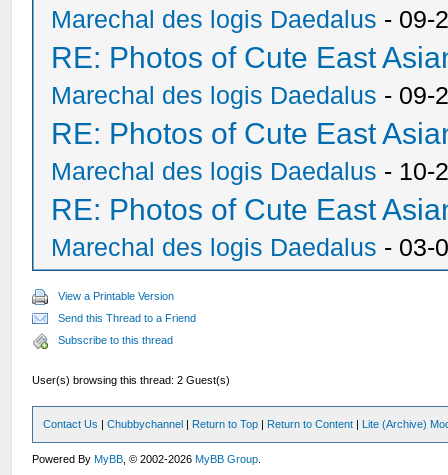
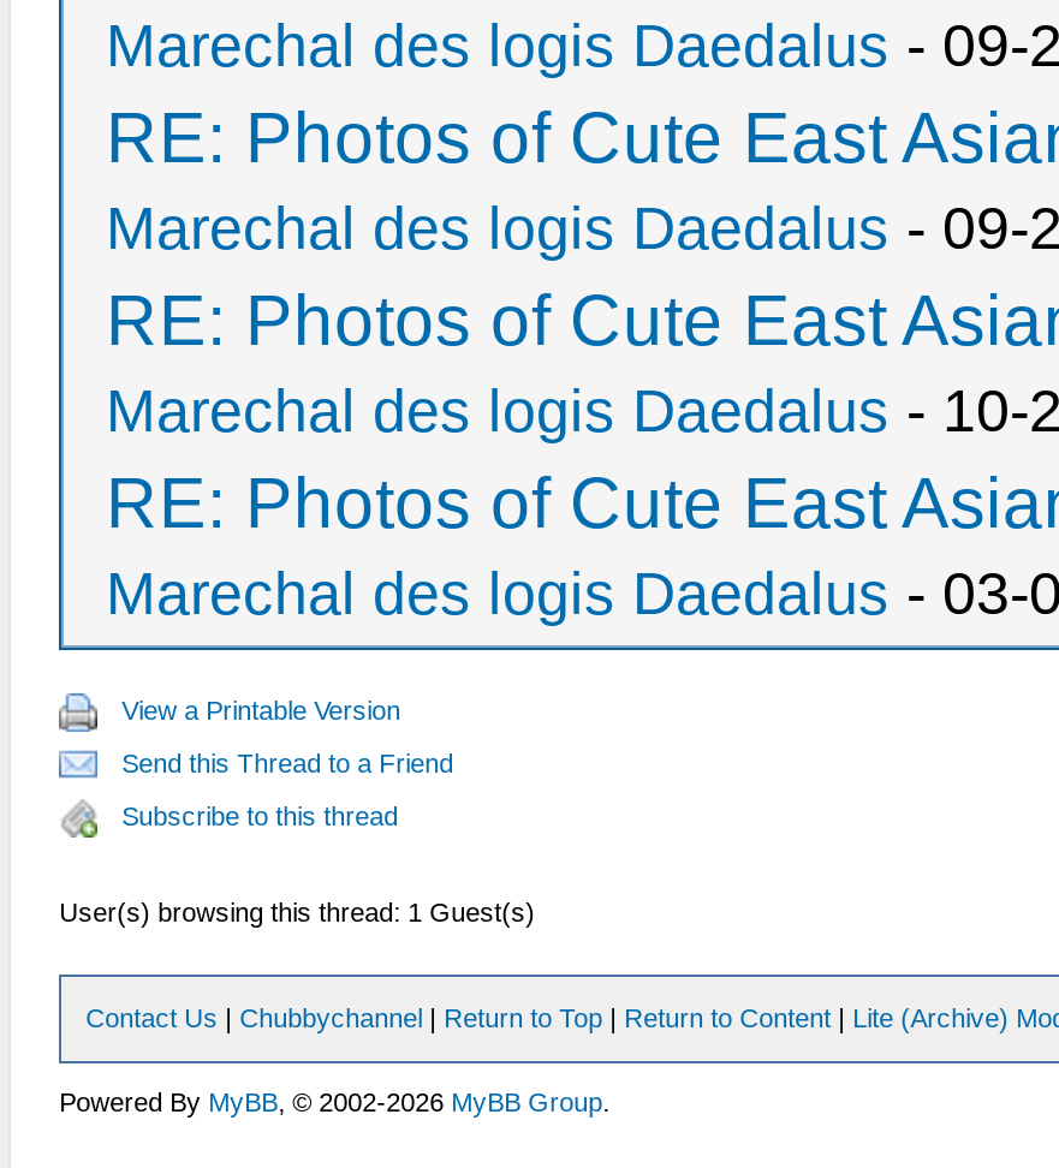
- User(s) browsing this thread: 2 Guest(s)
+ User(s) browsing this thread: 1 Guest(s)
